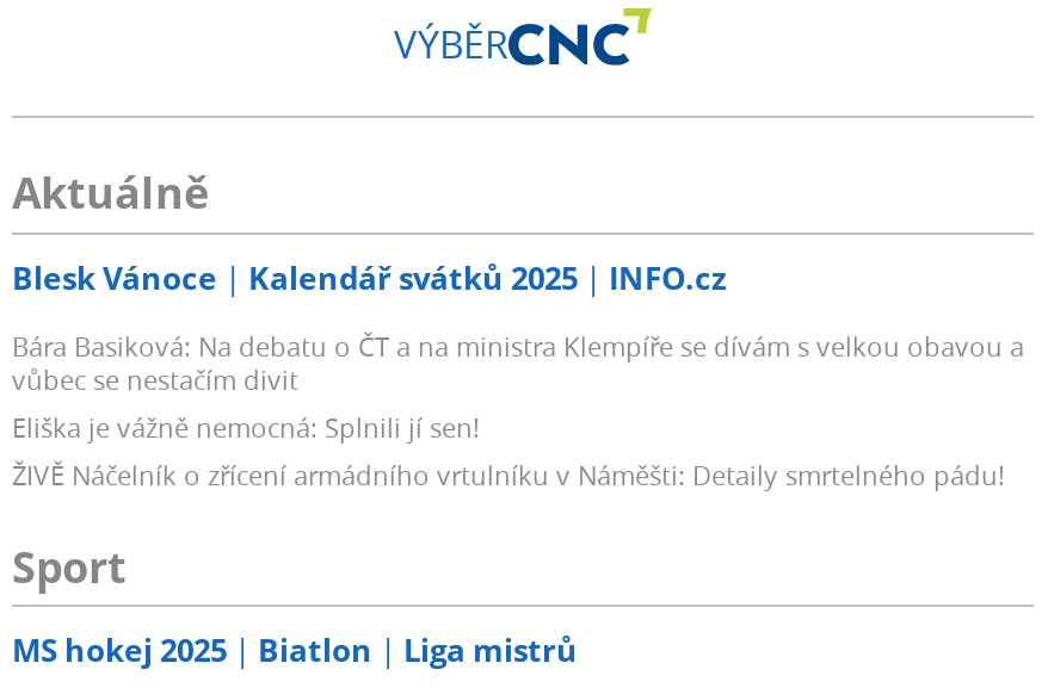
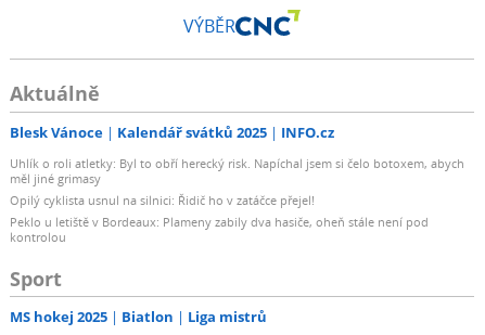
- Bára Basiková: Na debatu o ČT a na ministra Klempíře se dívám s velkou obavou a
- vůbec se nestačím divit
- Eliška je vážně nemocná: Splnili jí sen!
- ŽIVĚ Náčelník o zřícení armádního vrtulníku v Náměšti: Detaily smrtelného pádu!
+ Uhlík o roli atletky: Byl to obří herecký risk. Napíchal jsem si čelo botoxem, abych
+ měl jiné grimasy
+ Opilý cyklista usnul na silnici: Řidič ho v zatáčce přejel!
+ Peklo u letiště v Bordeaux: Plameny zabily dva hasiče, oheň stále není pod
+ kontrolou
